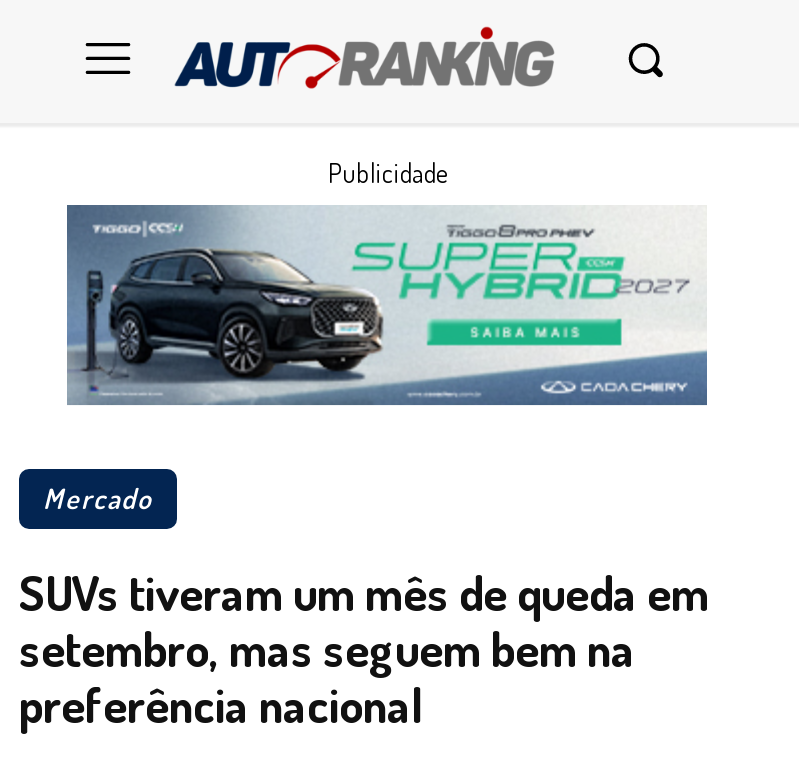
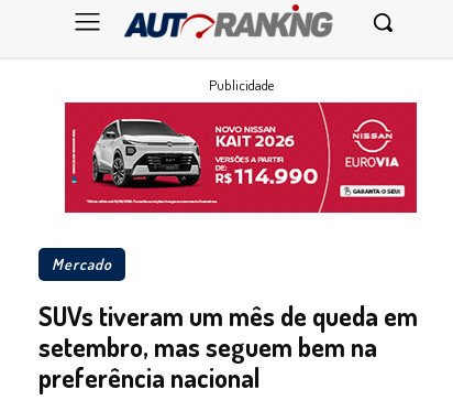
- [image]
+ [image]
